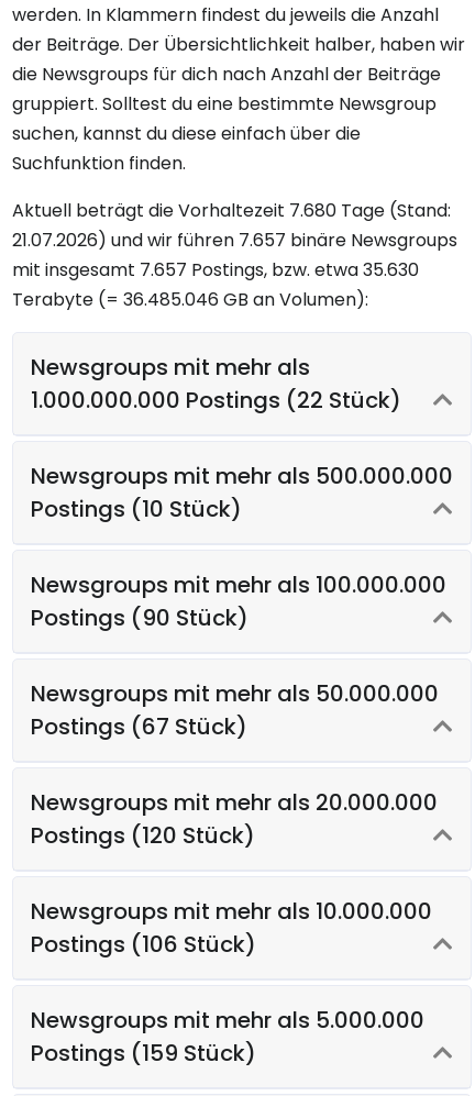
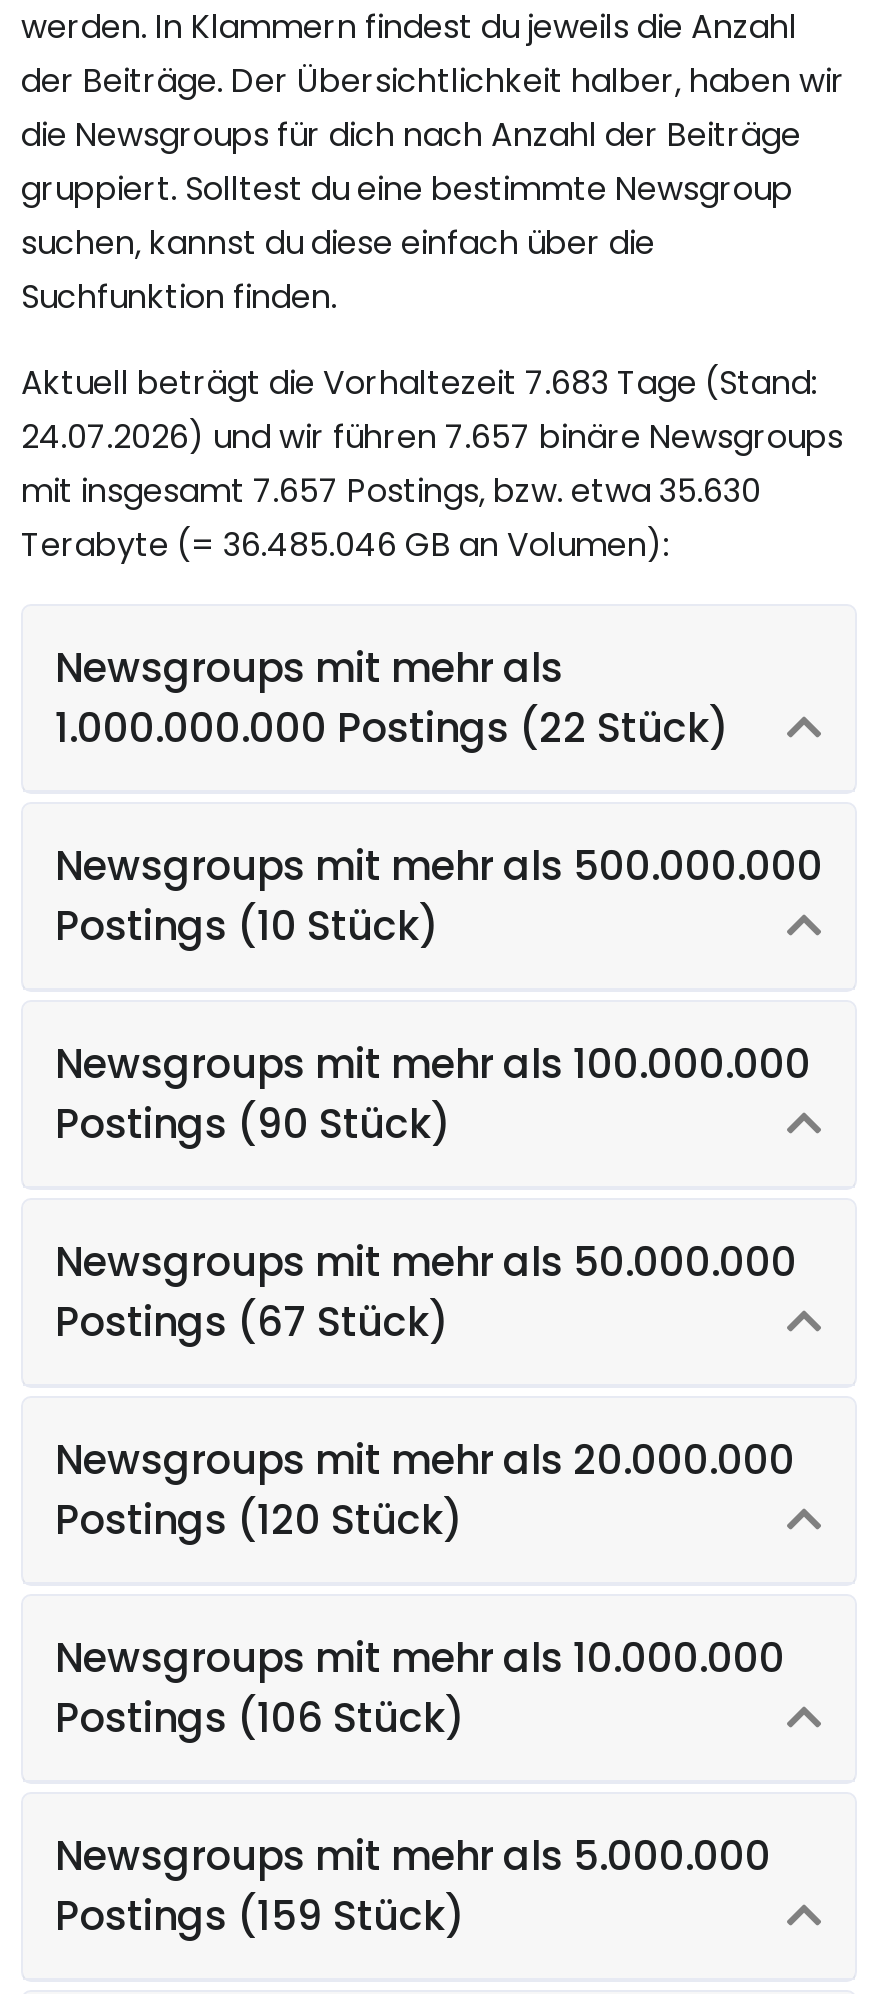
- Aktuell beträgt die Vorhaltezeit 7.680 Tage (Stand:
+ Aktuell beträgt die Vorhaltezeit 7.683 Tage (Stand:

- 21.07.2026) und wir führen 7.657 binäre Newsgroups
+ 24.07.2026) und wir führen 7.657 binäre Newsgroups
